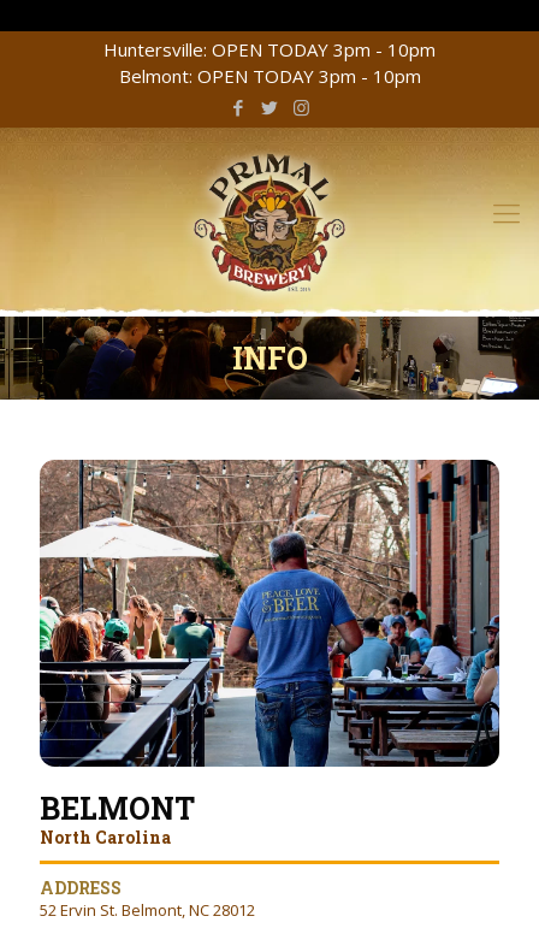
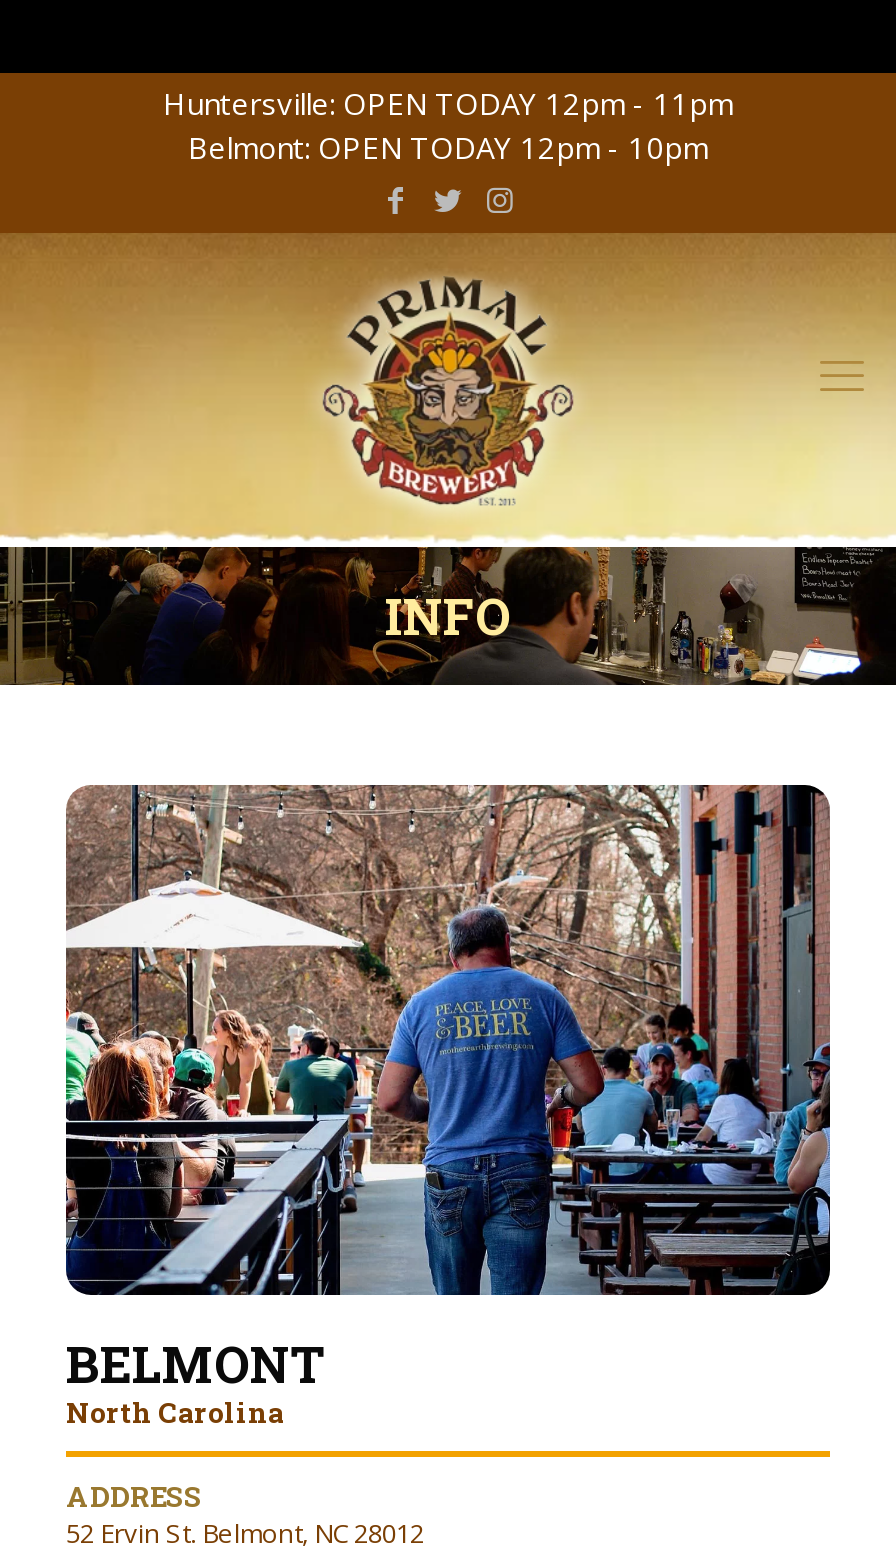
- Huntersville: OPEN TODAY 3pm - 10pm
+ Huntersville: OPEN TODAY 12pm - 11pm

- Belmont: OPEN TODAY 3pm - 10pm
+ Belmont: OPEN TODAY 12pm - 10pm
